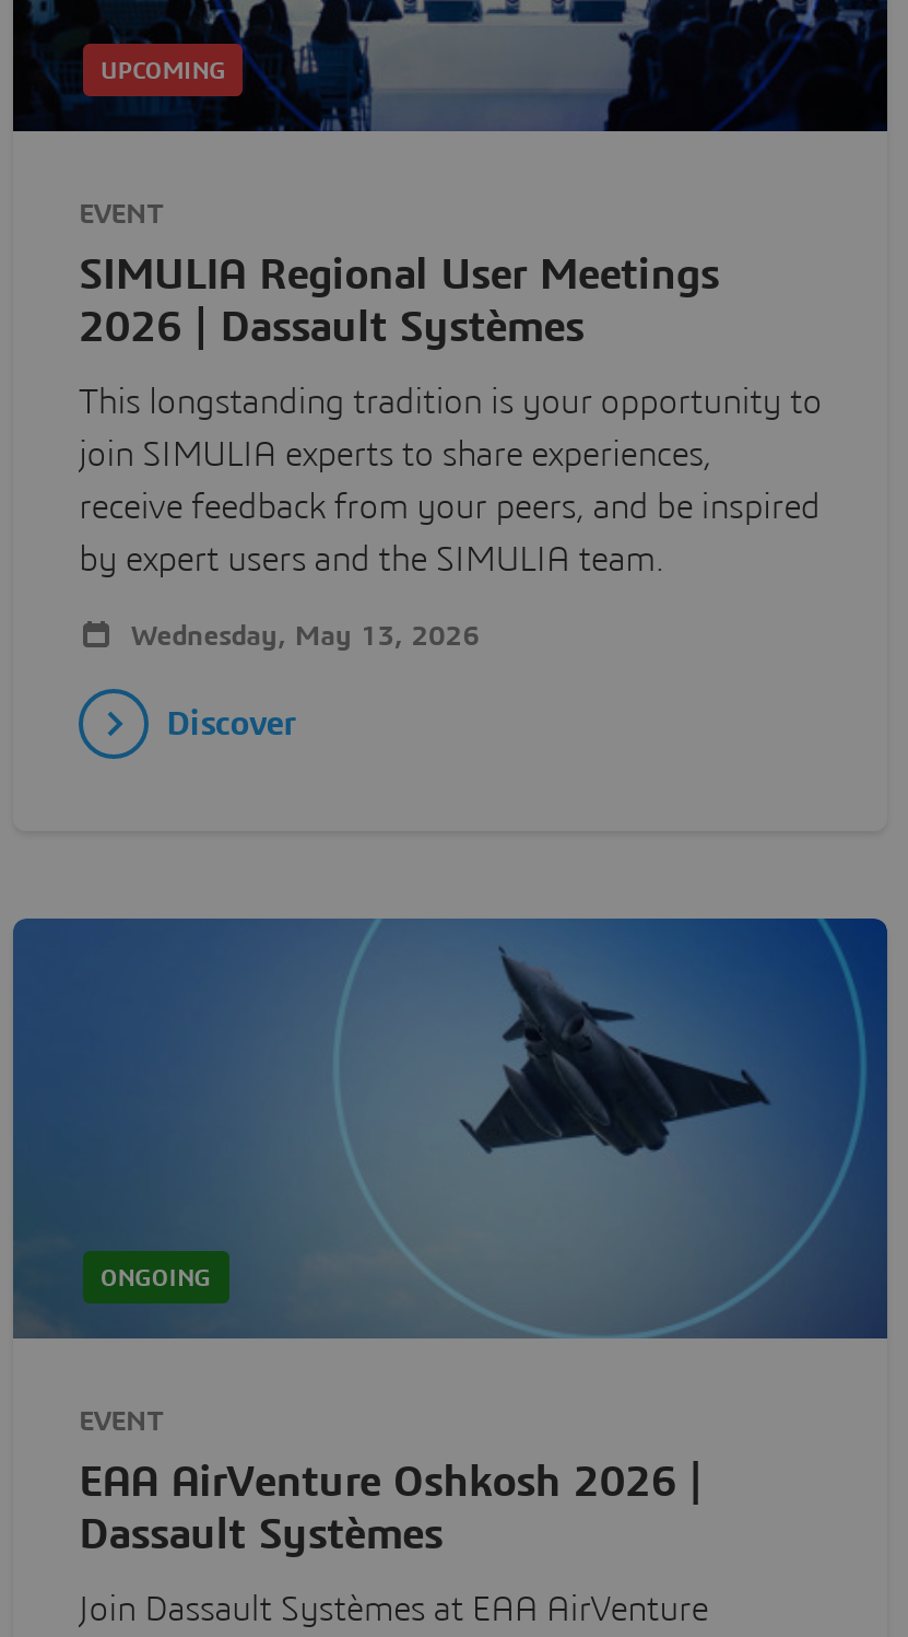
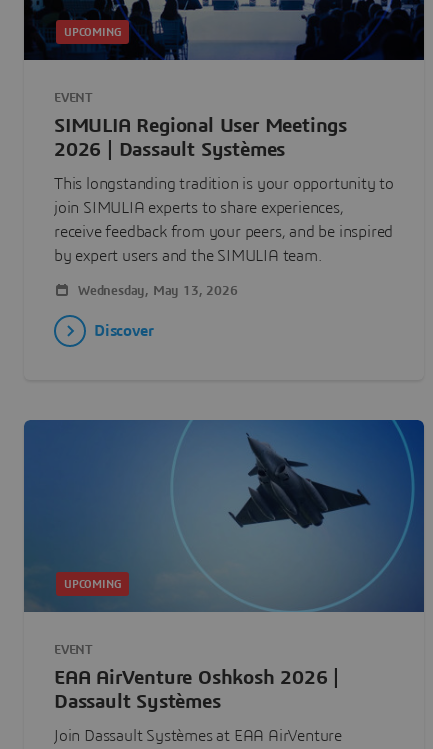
- ONGOING
+ UPCOMING
